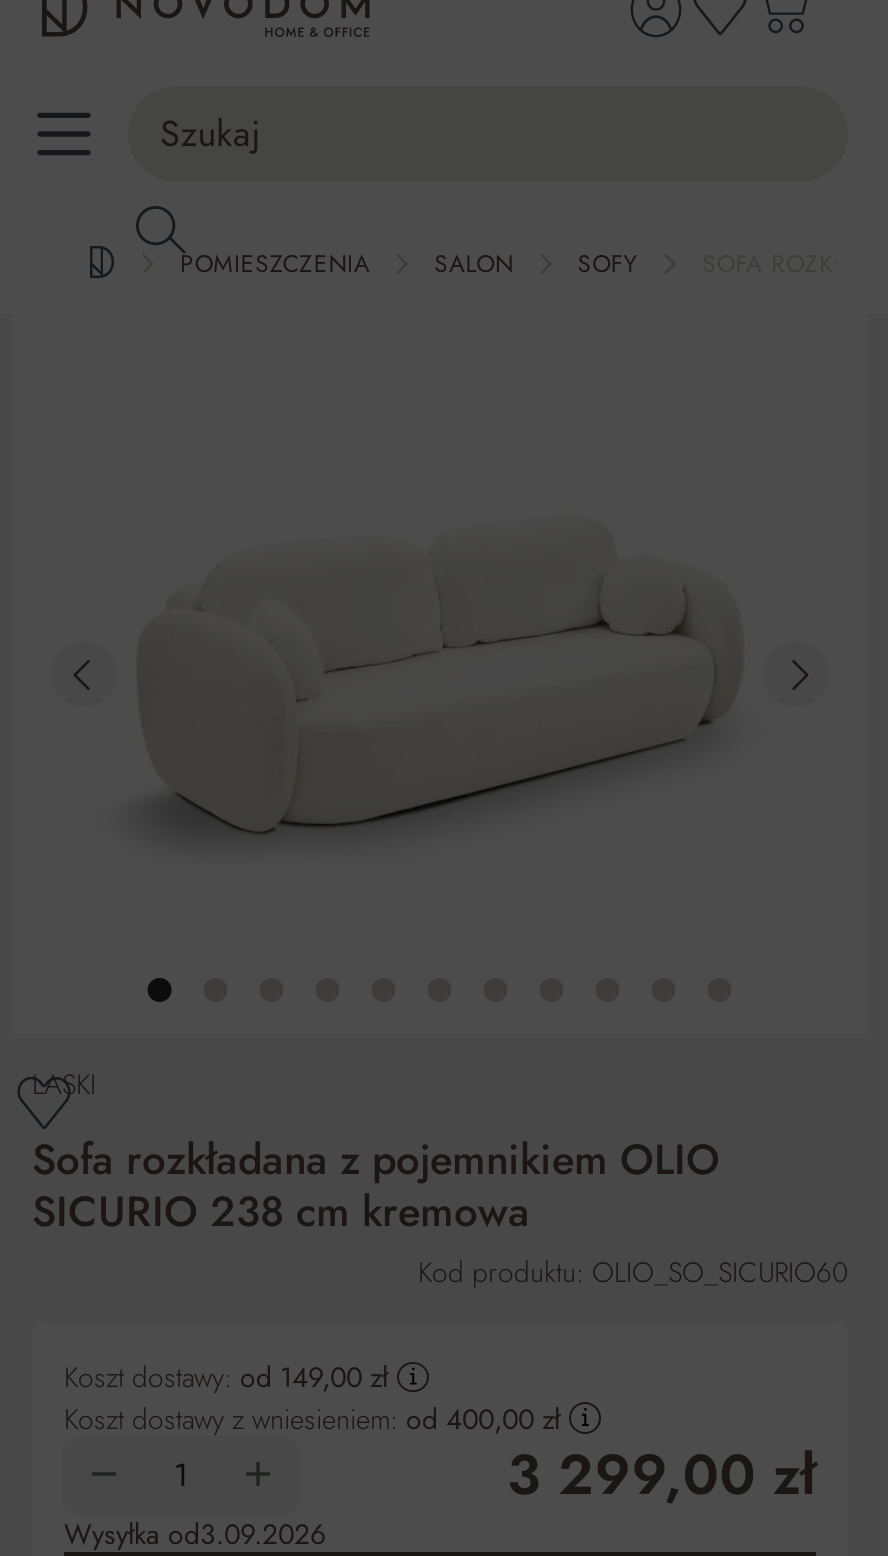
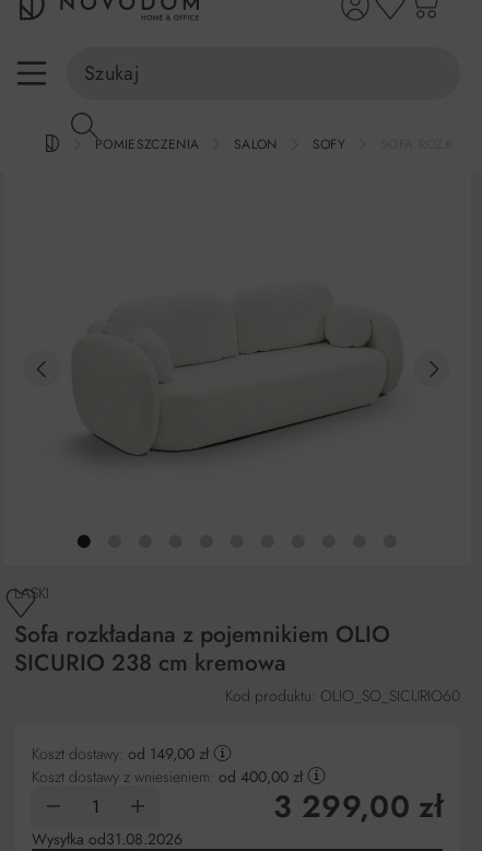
- Wysyłka od3.09.2026
+ Wysyłka od31.08.2026
